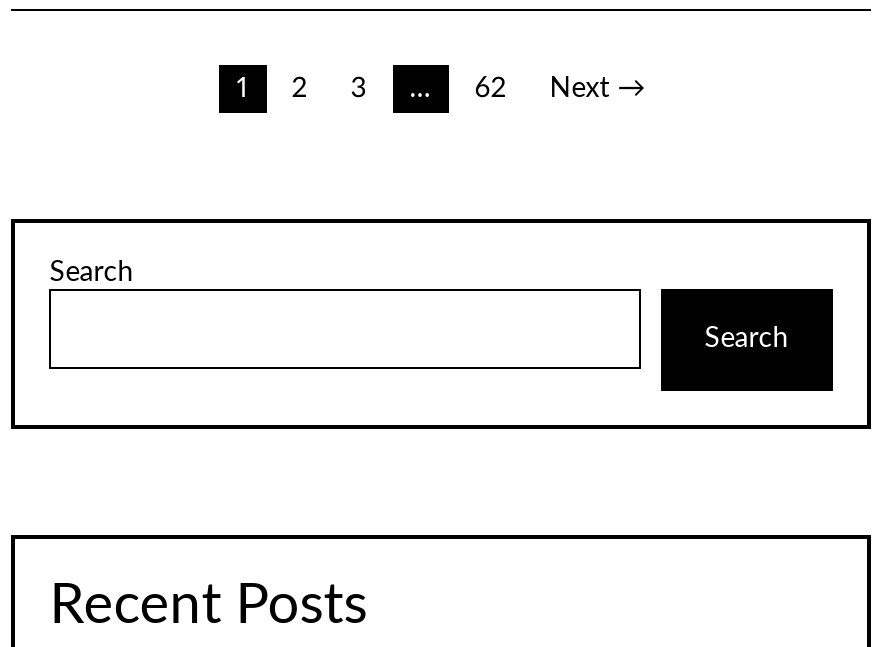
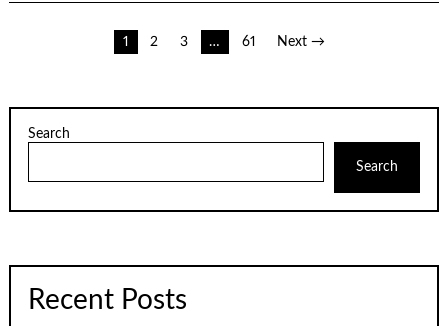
- 62
+ 61
